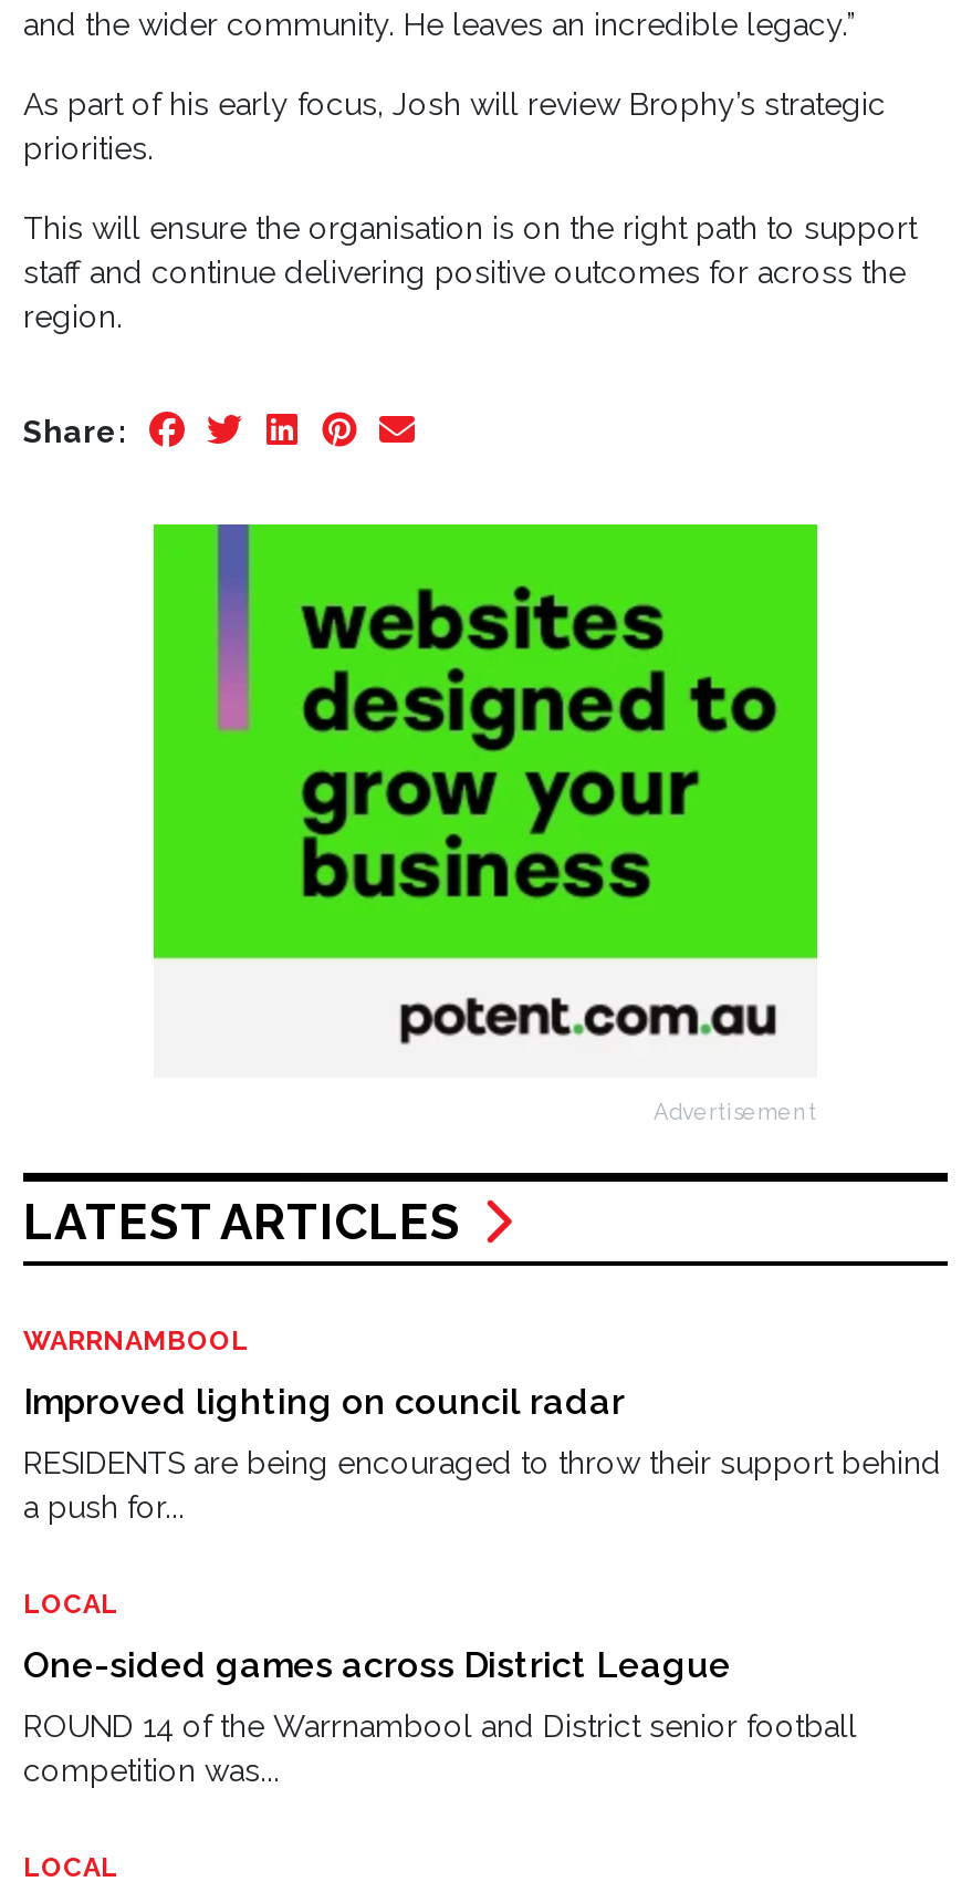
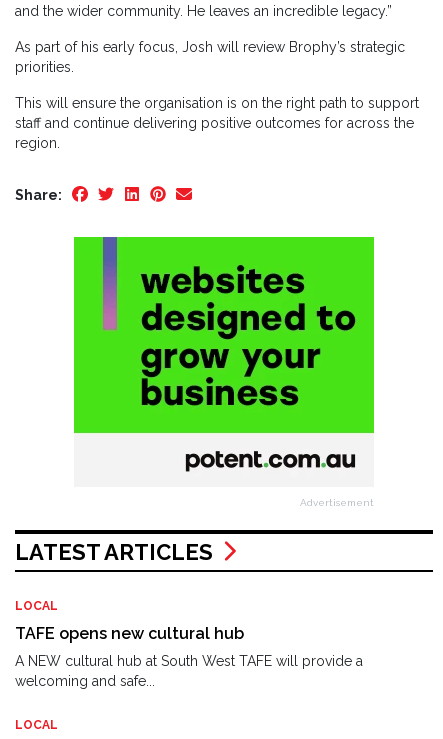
- WARRNAMBOOL
- Improved lighting on council radar
- RESIDENTS are being encouraged to throw their support behind
- a push for...

- One-sided games across District League
+ TAFE opens new cultural hub

- ROUND 14 of the Warrnambool and District senior football
- competition was...
+ A NEW cultural hub at South West TAFE will provide a
+ welcoming and safe...
